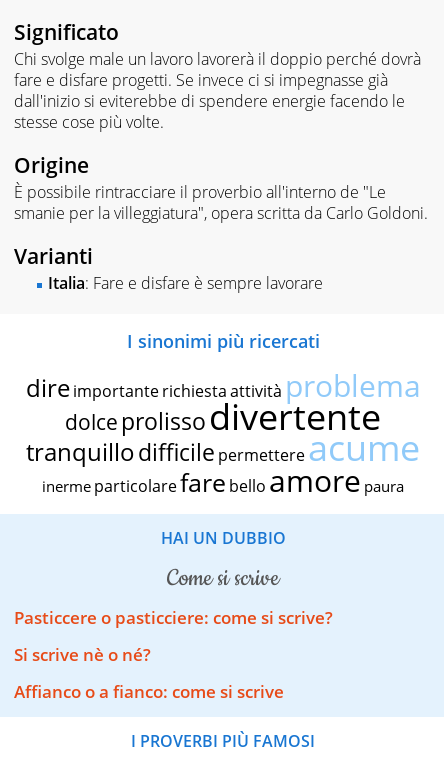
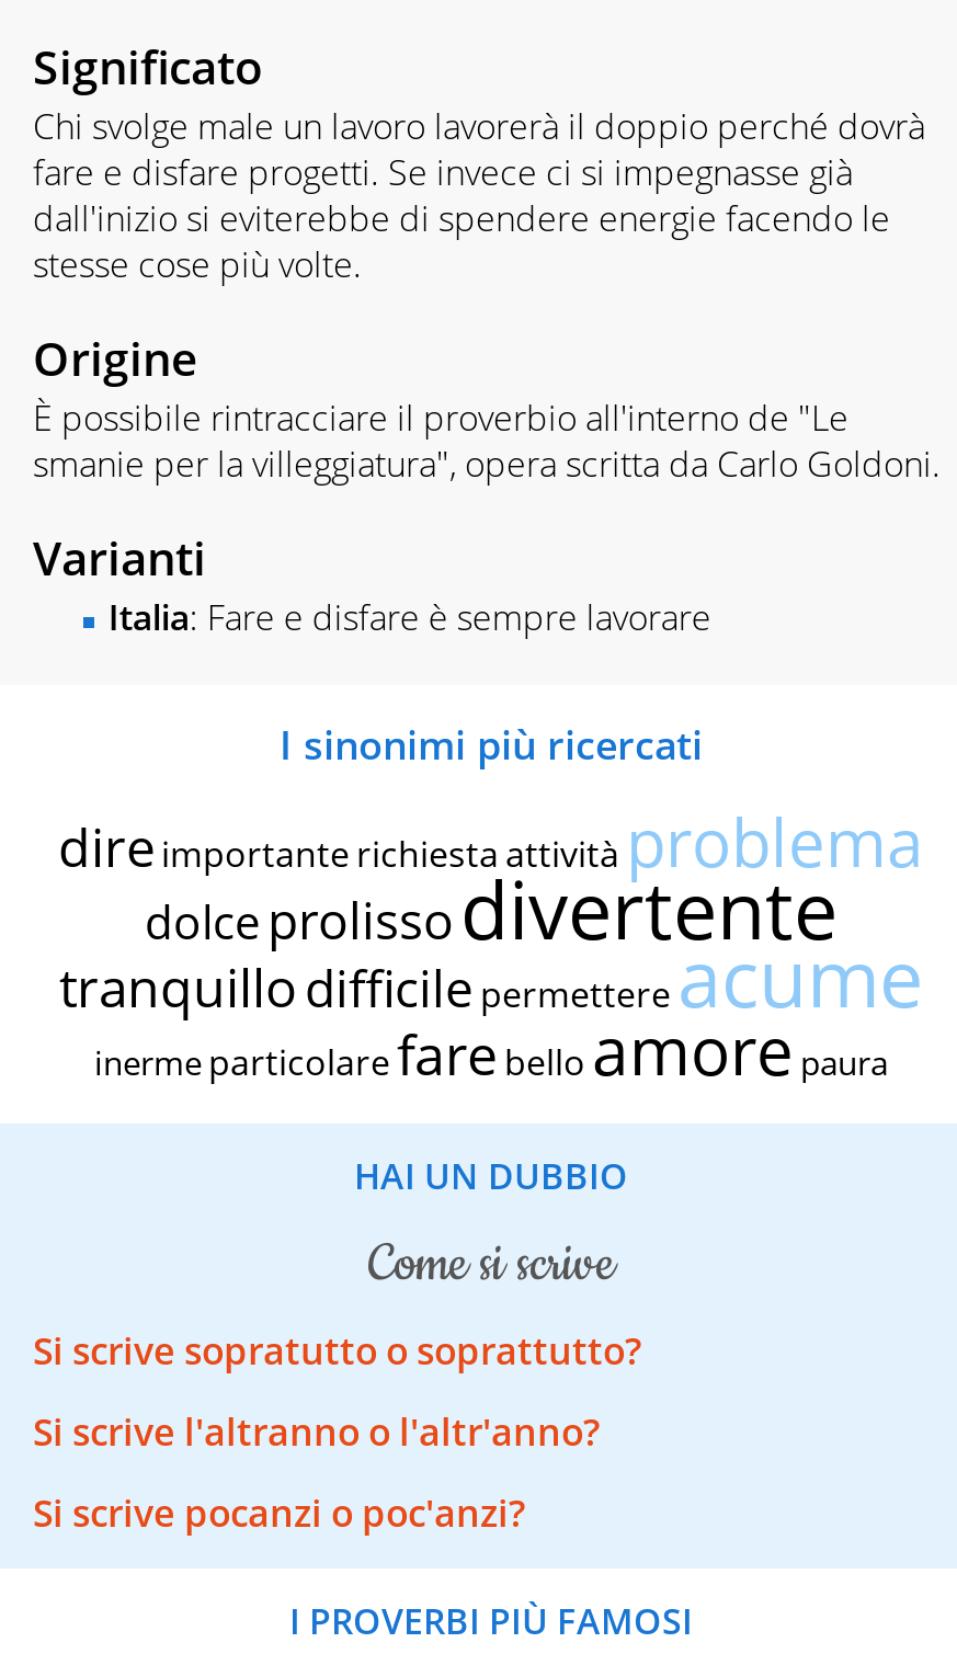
- Pasticcere o pasticciere: come si scrive?
+ Si scrive sopratutto o soprattutto?

- Si scrive nè o né?
+ Si scrive l'altranno o l'altr'anno?

- Affianco o a fianco: come si scrive
+ Si scrive pocanzi o poc'anzi?
